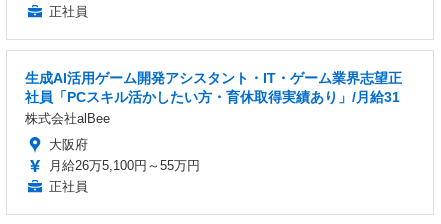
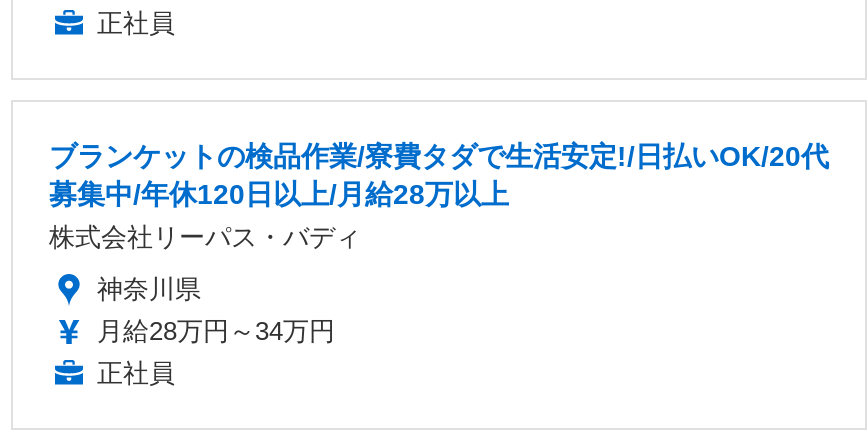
- 生成AI活用ゲーム開発アシスタント・IT・ゲーム業界志望正
- 社員「PCスキル活かしたい方・育休取得実績あり」/月給31
- 株式会社alBee
+ ブランケットの検品作業/寮費タダで生活安定!/日払いOK/20代
+ 募集中/年休120日以上/月給28万以上
+ 株式会社リーパス・バディ

- 大阪府
- 月給26万5,100円～55万円
+ 神奈川県
+ 月給28万円～34万円
